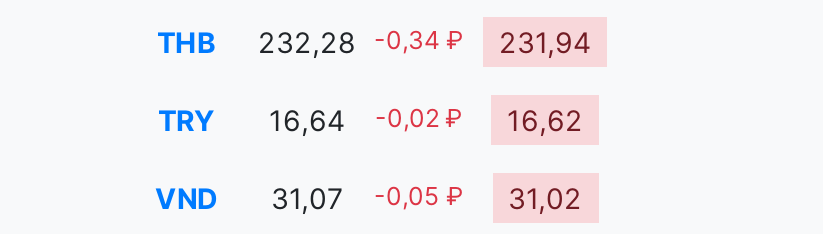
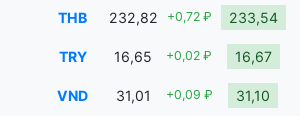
- 232,28 -0,34 ₽
+ 232,82 +0,72 ₽

- 231,94
+ 233,54

- 16,64
+ 16,65

- -0,02 ₽
+ +0,02 ₽

- 16,62
+ 16,67

- 31,07
+ 31,01

- -0,05 ₽
+ +0,09 ₽

- 31,02
+ 31,10
